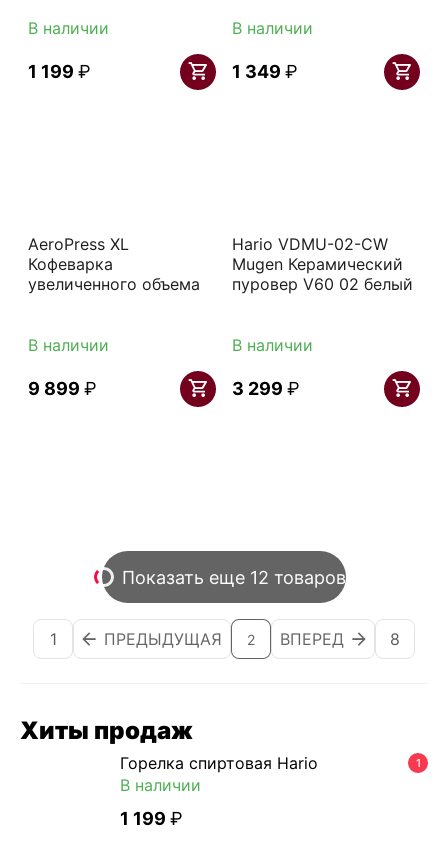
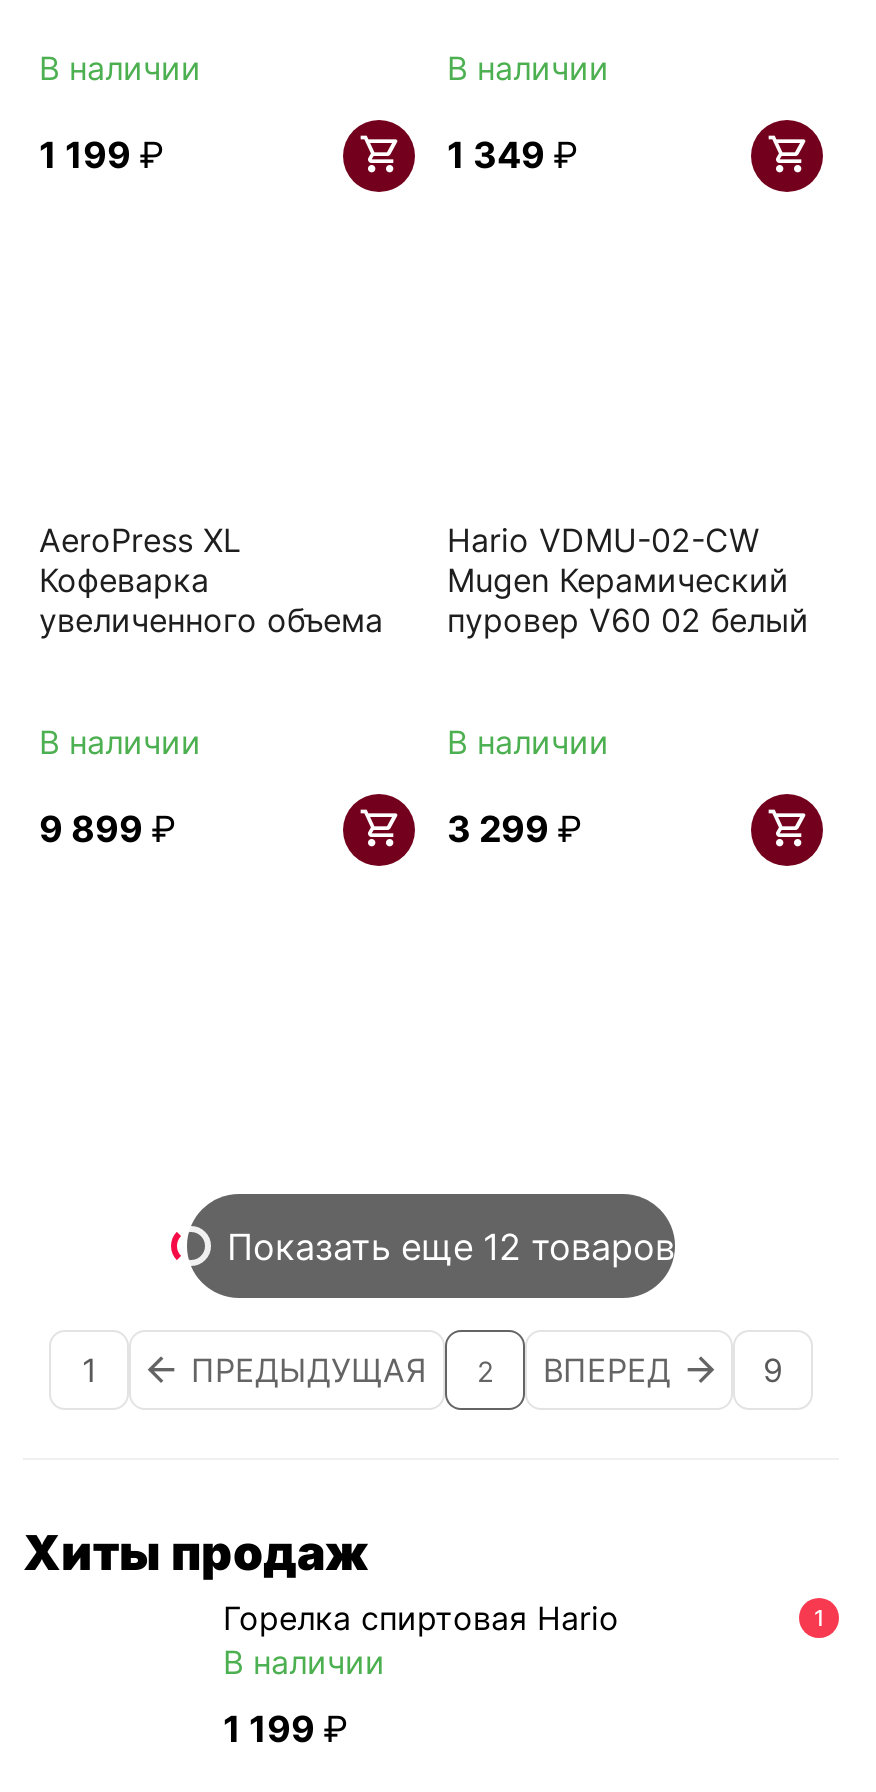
- 8
+ 9
